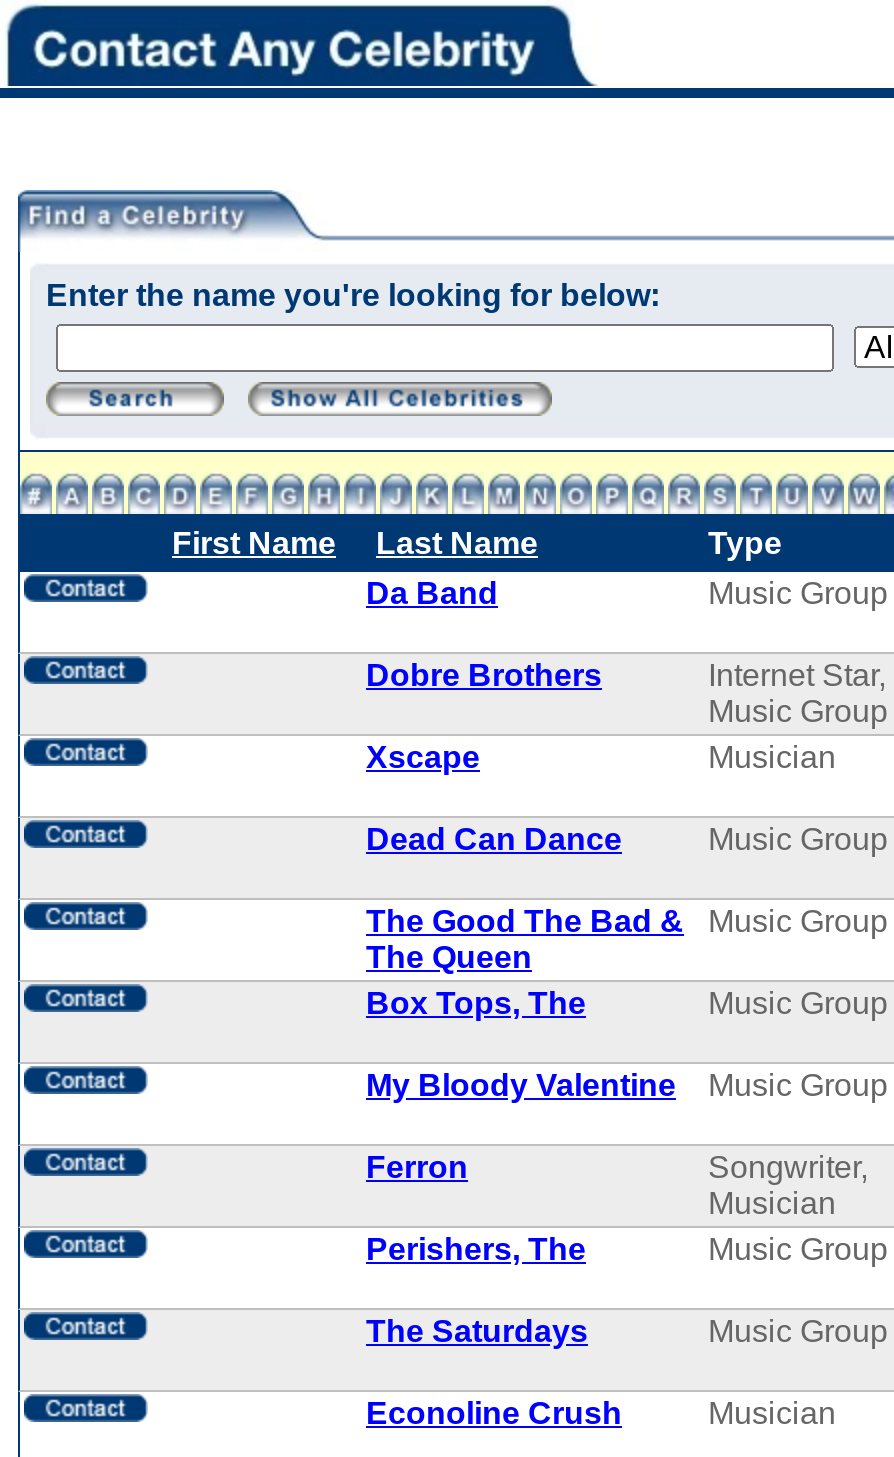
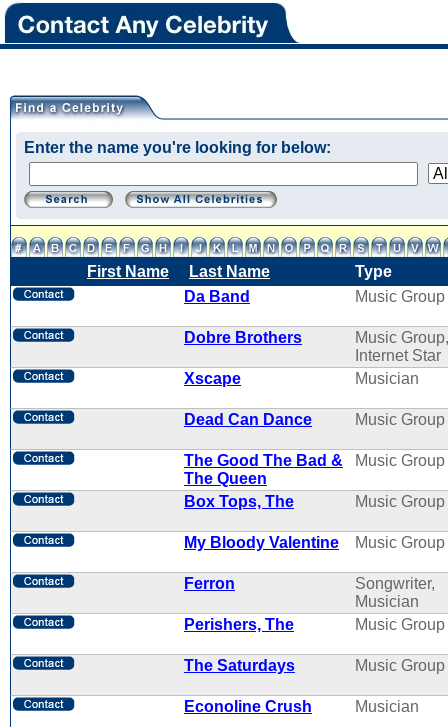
- Internet Star,
- Music Group
+ Music Group,
+ Internet Star
